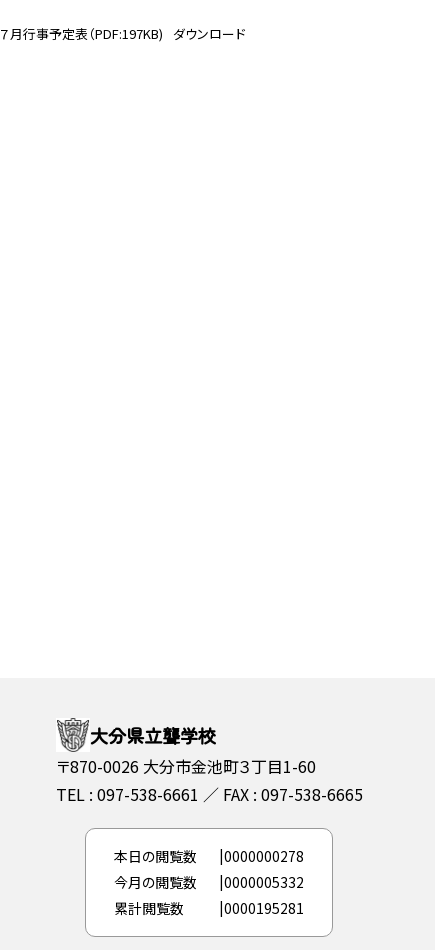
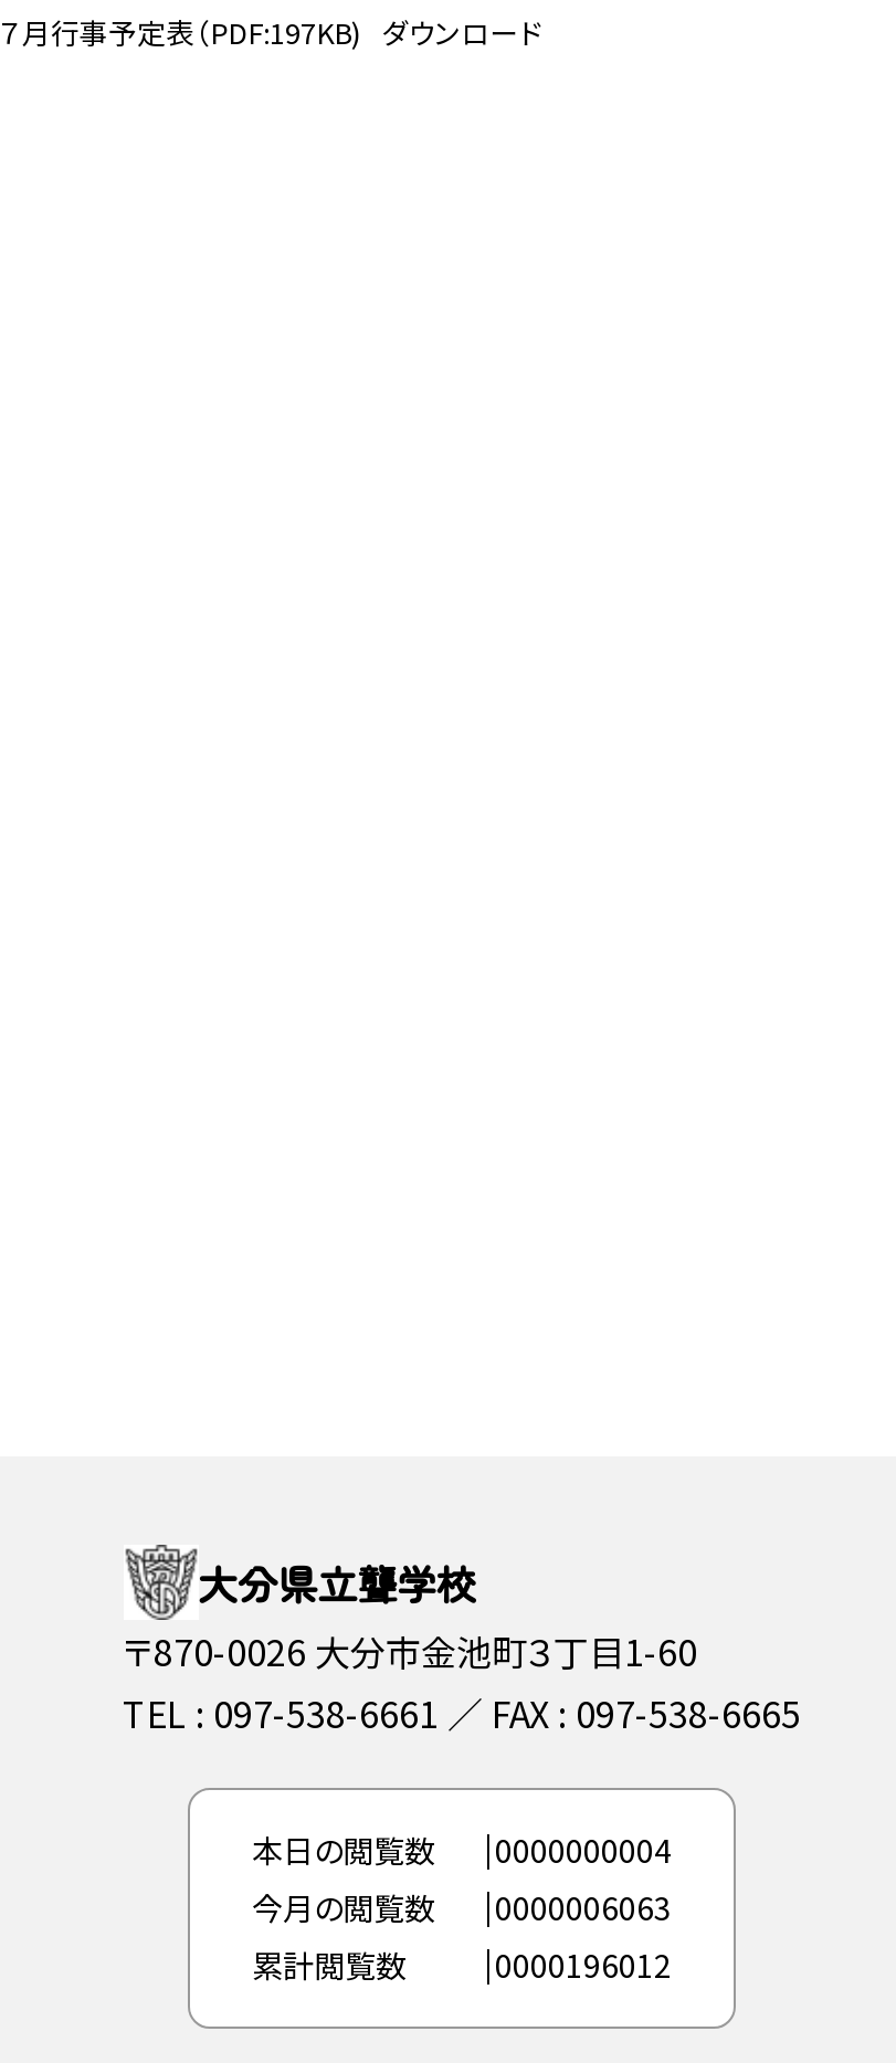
- 本日の閲覧数 0000000278
+ 本日の閲覧数 0000000004

- 今月の閲覧数 0000005332
+ 今月の閲覧数 0000006063

- 累計閲覧数 0000195281
+ 累計閲覧数 0000196012
